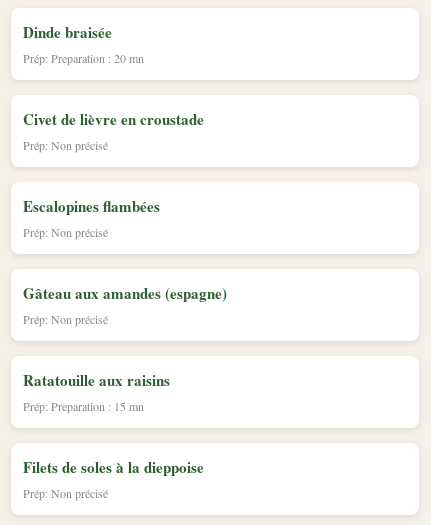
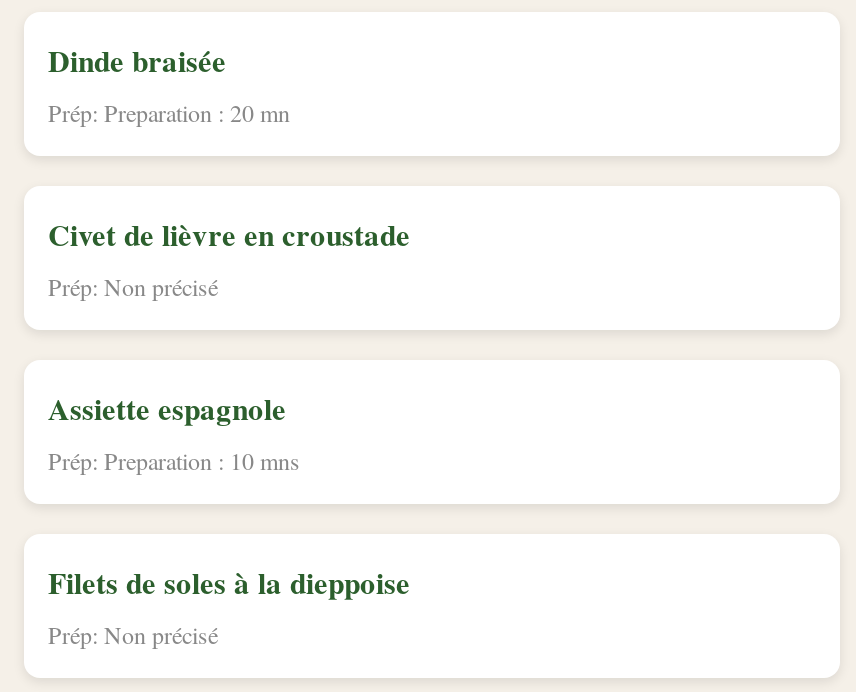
- Escalopines flambées
- Prép: Non précisé
- Gâteau aux amandes (espagne)
- Prép: Non précisé
- Ratatouille aux raisins
- Prép: Preparation : 15 mn
+ Assiette espagnole
+ Prép: Preparation : 10 mns
